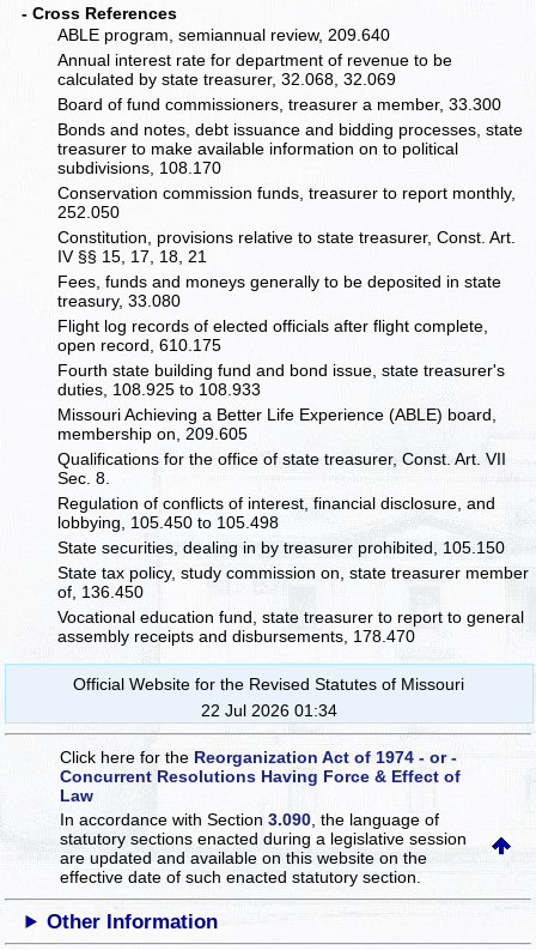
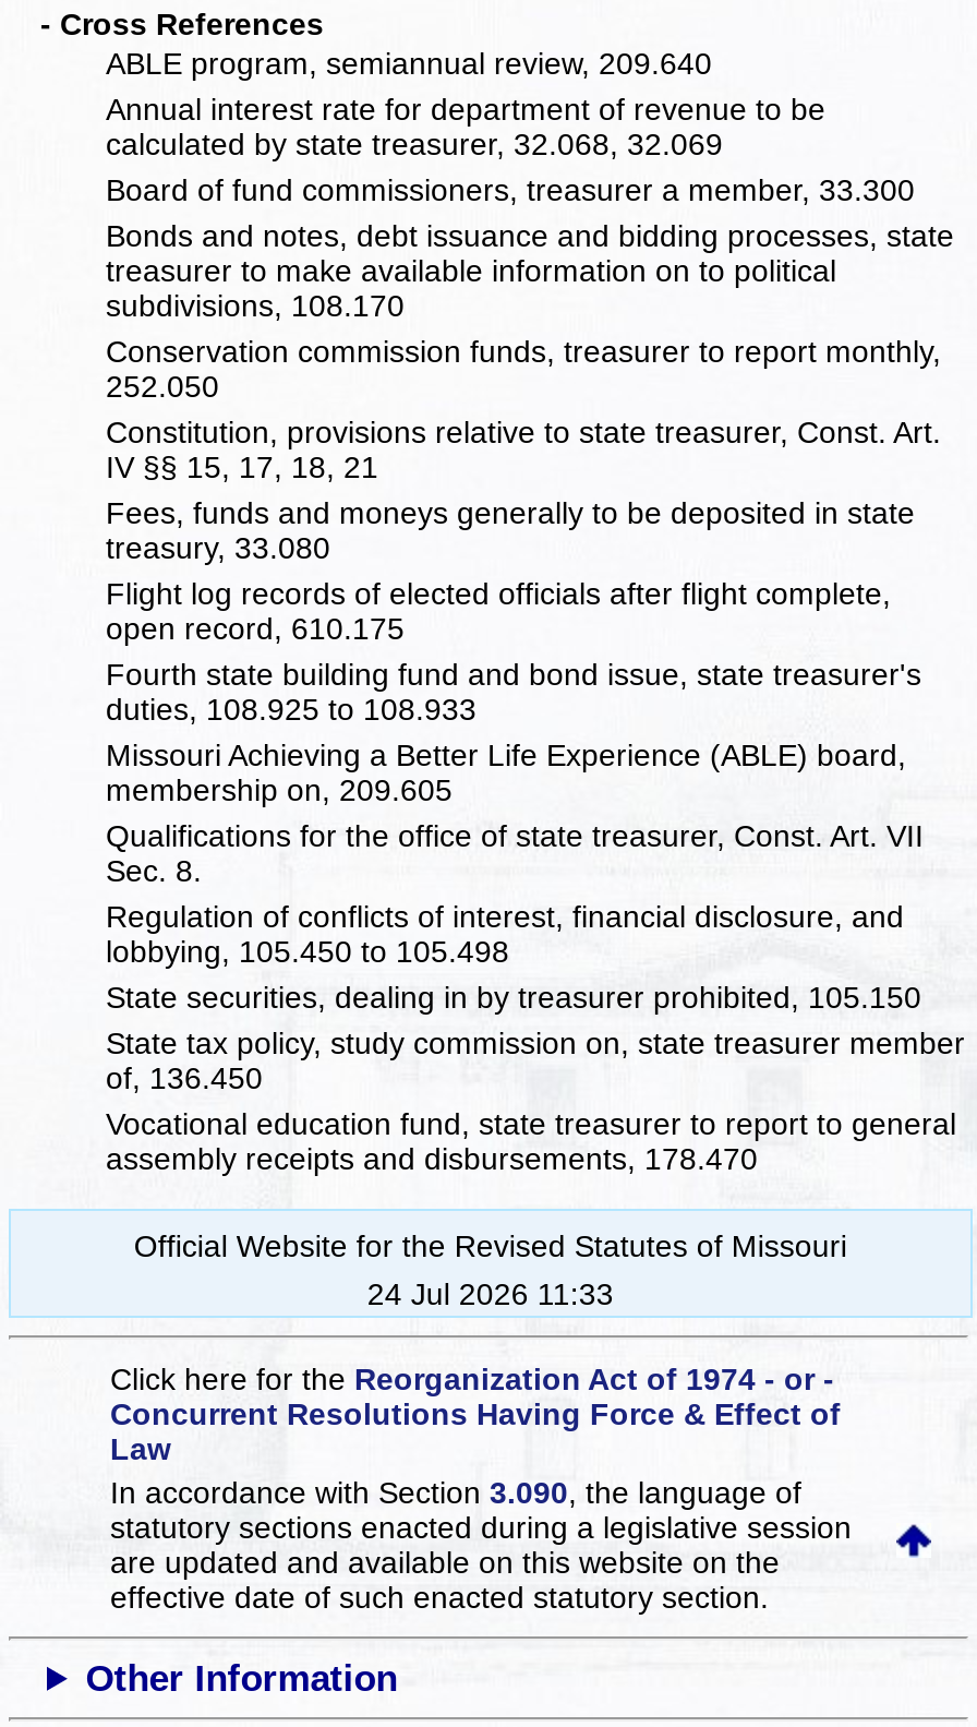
- 22 Jul 2026 01:34
+ 24 Jul 2026 11:33
